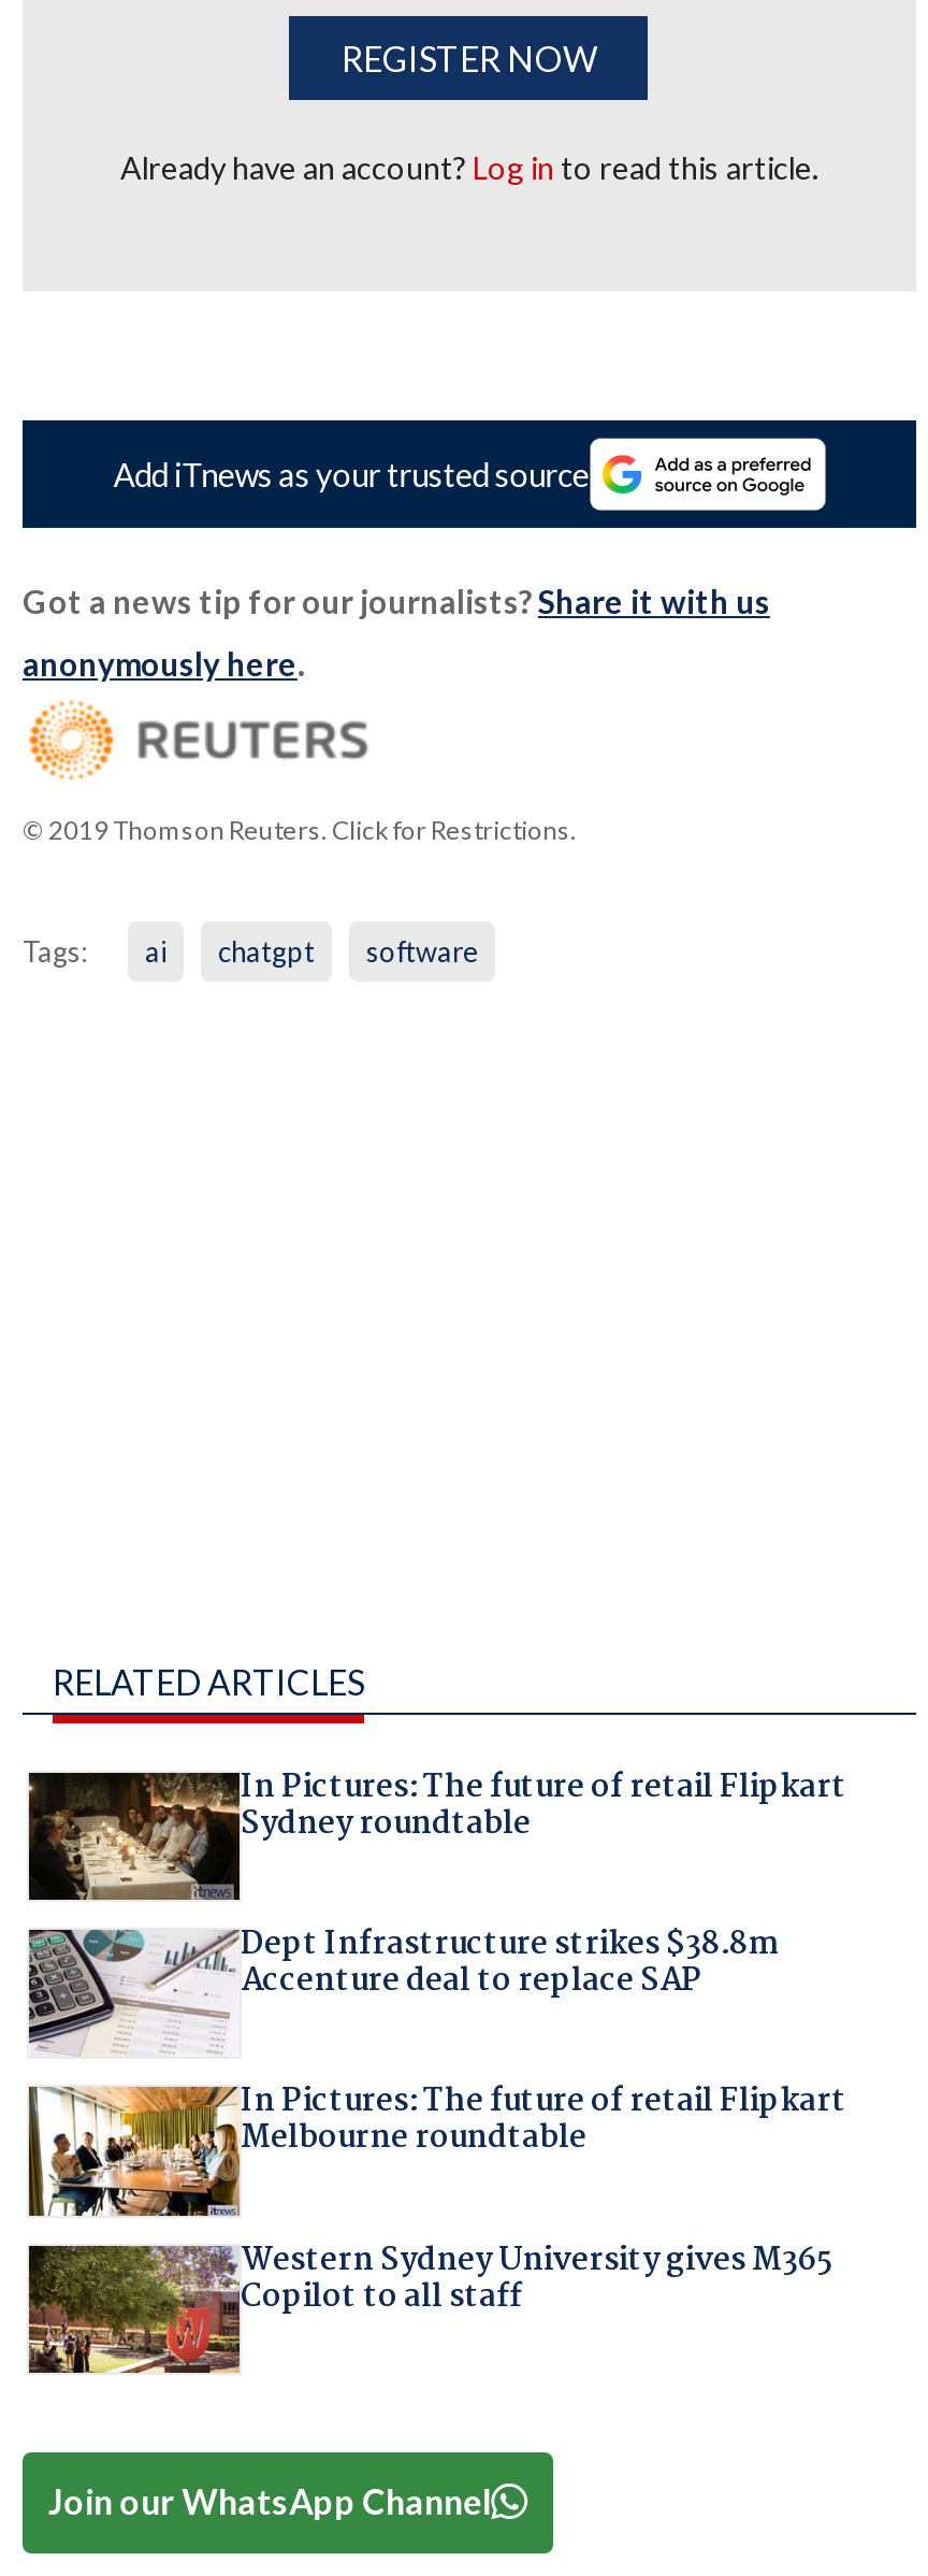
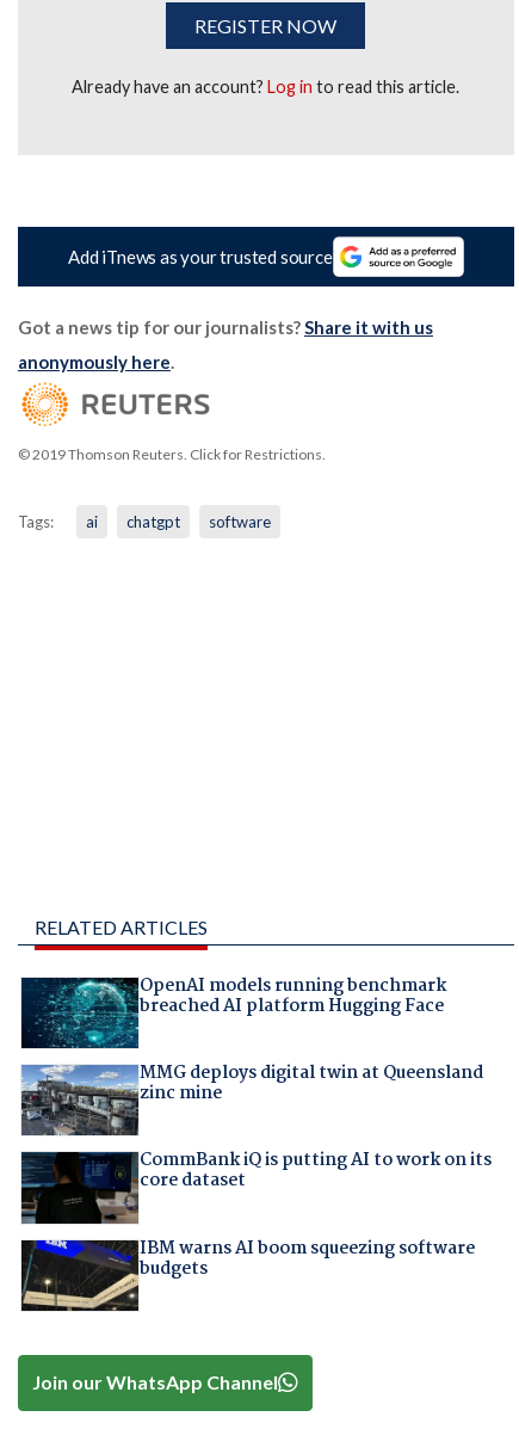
- [image]
- In Pictures: The future of retail Flipkart
- Sydney roundtable
+ [image]
+ OpenAI models running benchmark
+ breached AI platform Hugging Face

- [image]
- Dept Infrastructure strikes $38.8m
- Accenture deal to replace SAP
+ [image]
+ MMG deploys digital twin at Queensland
+ zinc mine

- [image]
- In Pictures: The future of retail Flipkart
- Melbourne roundtable
+ [image]
+ CommBank iQ is putting AI to work on its
+ core dataset

- [image]
- Western Sydney University gives M365
- Copilot to all staff
+ [image]
+ IBM warns AI boom squeezing software
+ budgets
